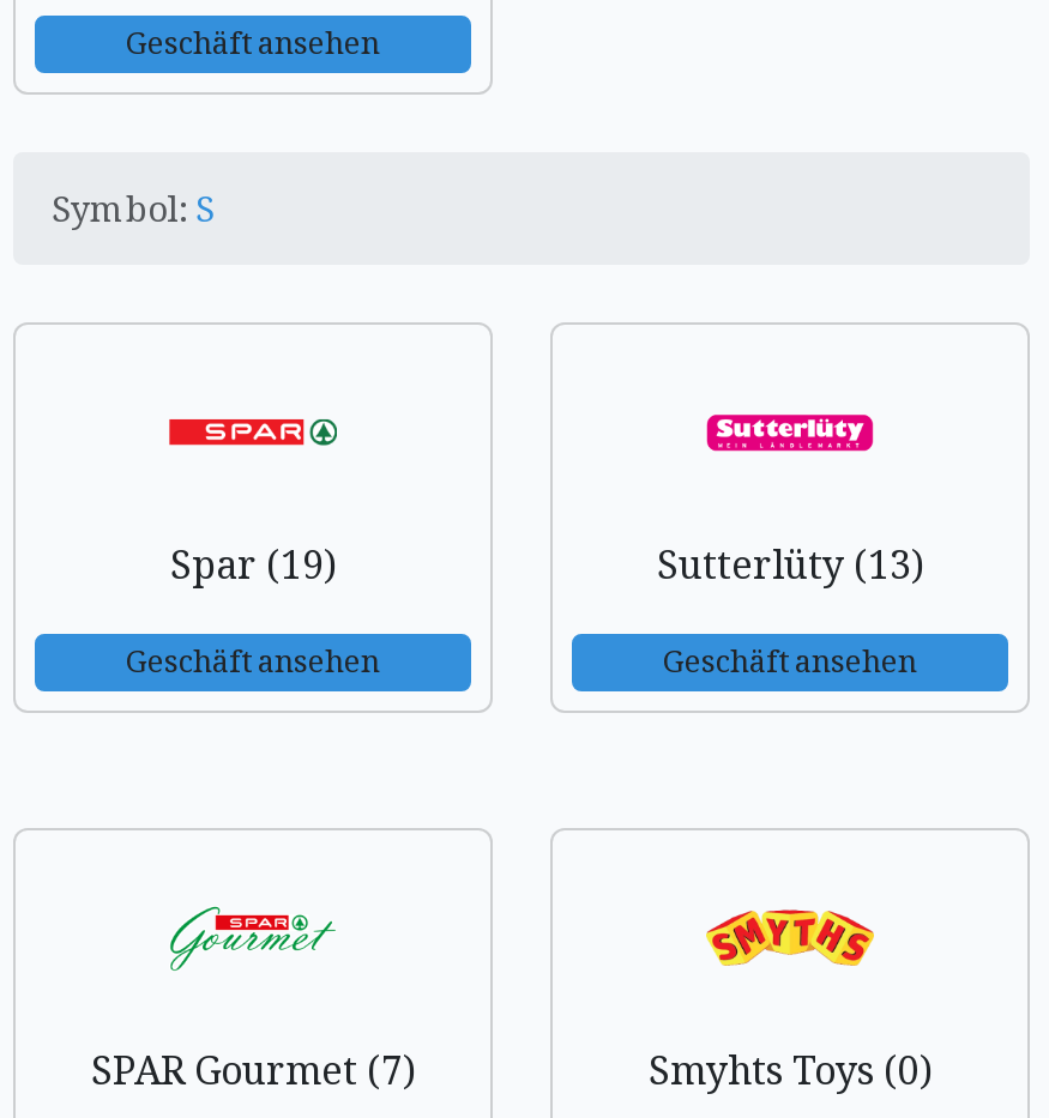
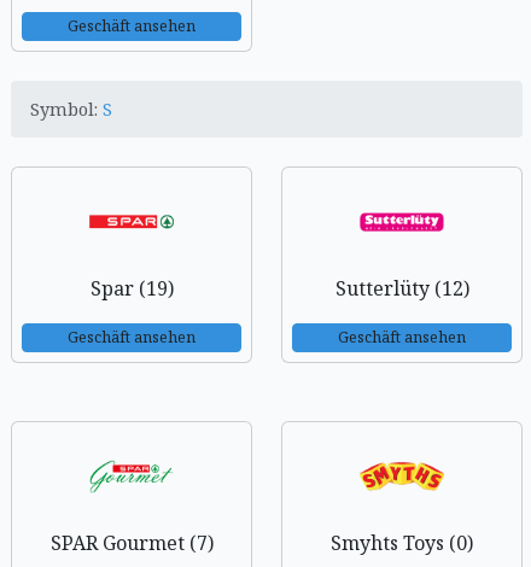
- Sutterlüty (13)
+ Sutterlüty (12)
